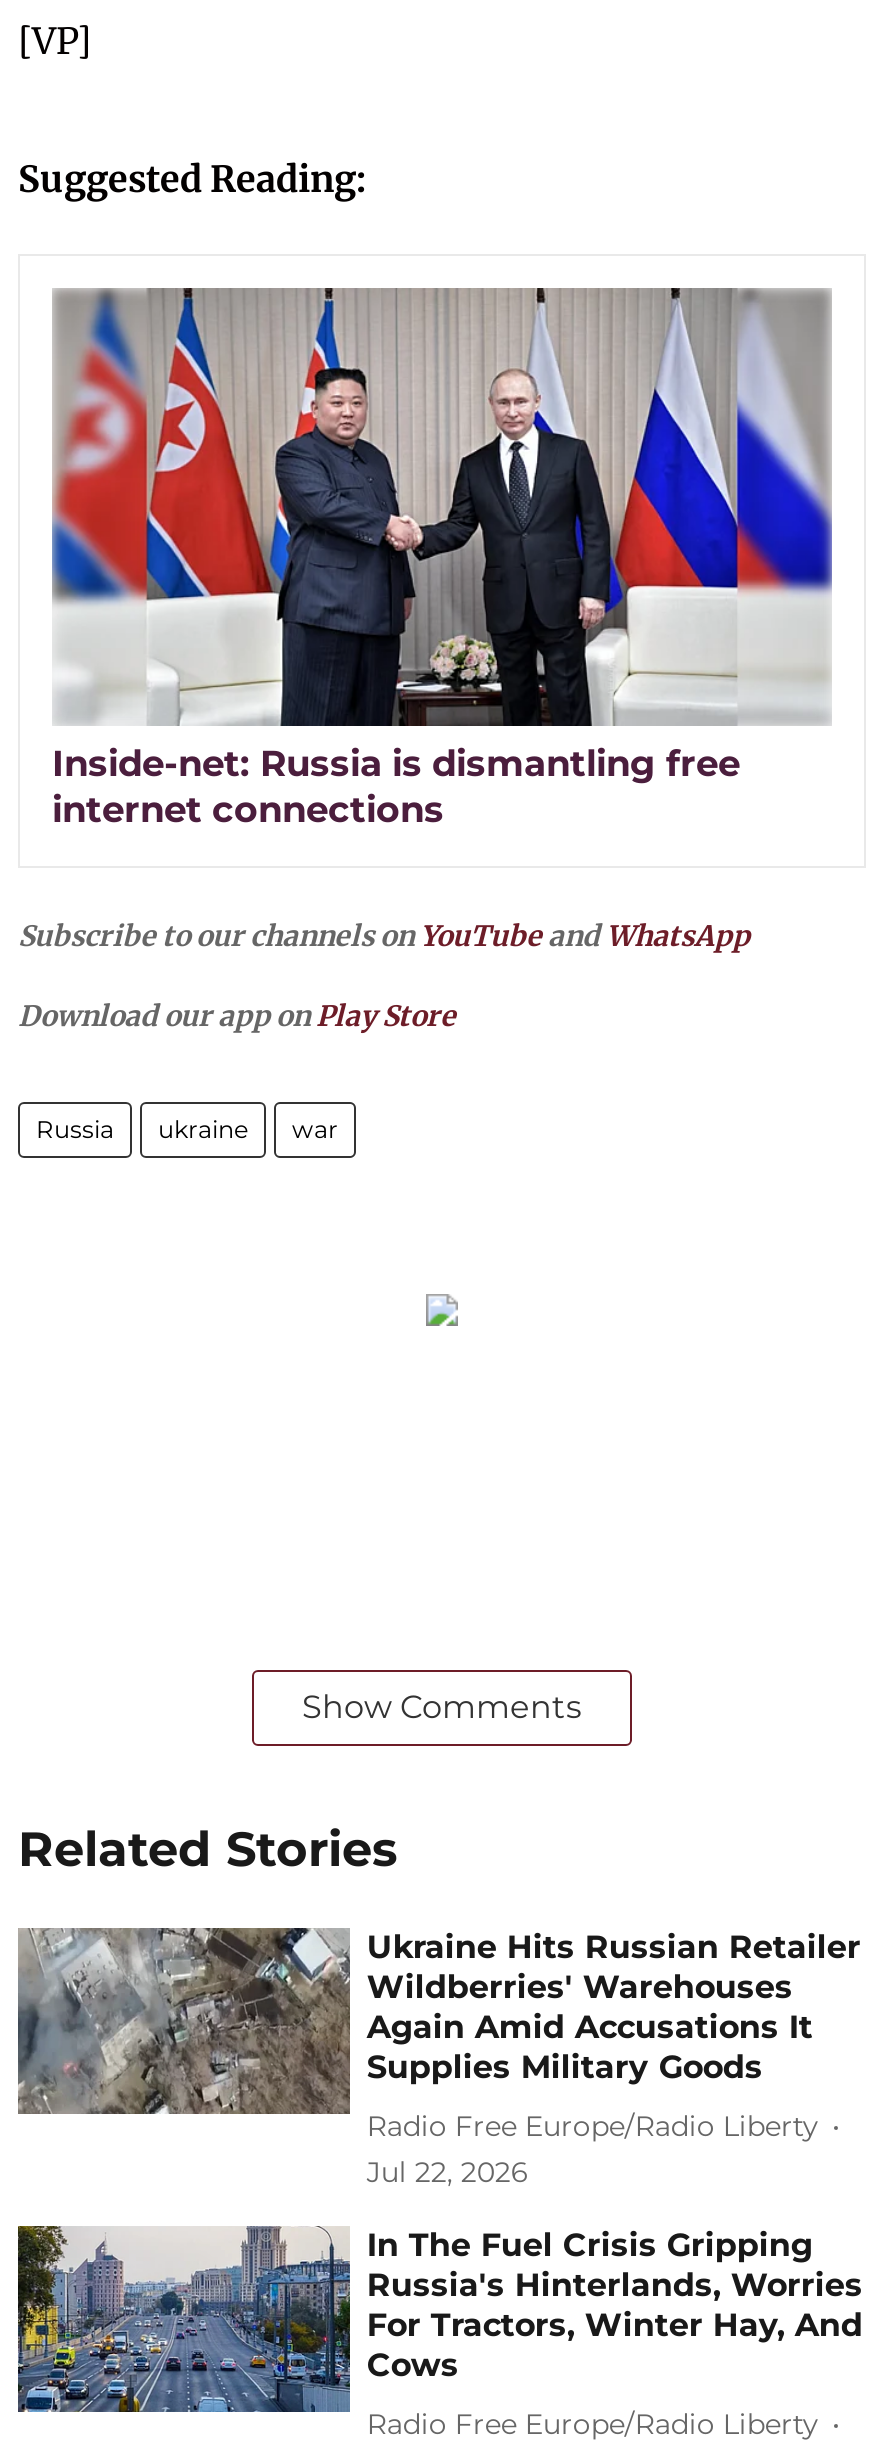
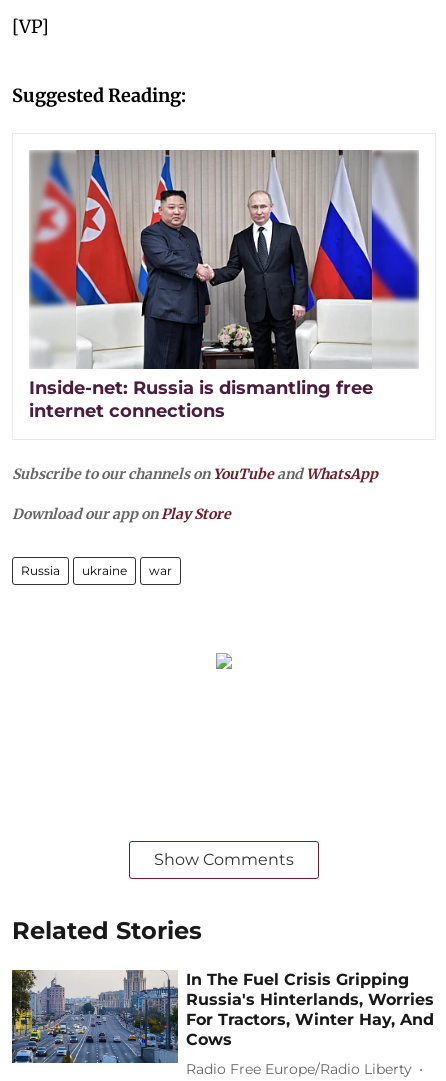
- [image]
- Ukraine Hits Russian Retailer
- Wildberries' Warehouses
- Again Amid Accusations It
- Supplies Military Goods
- Radio Free Europe/Radio Liberty
- Jul 22, 2026
